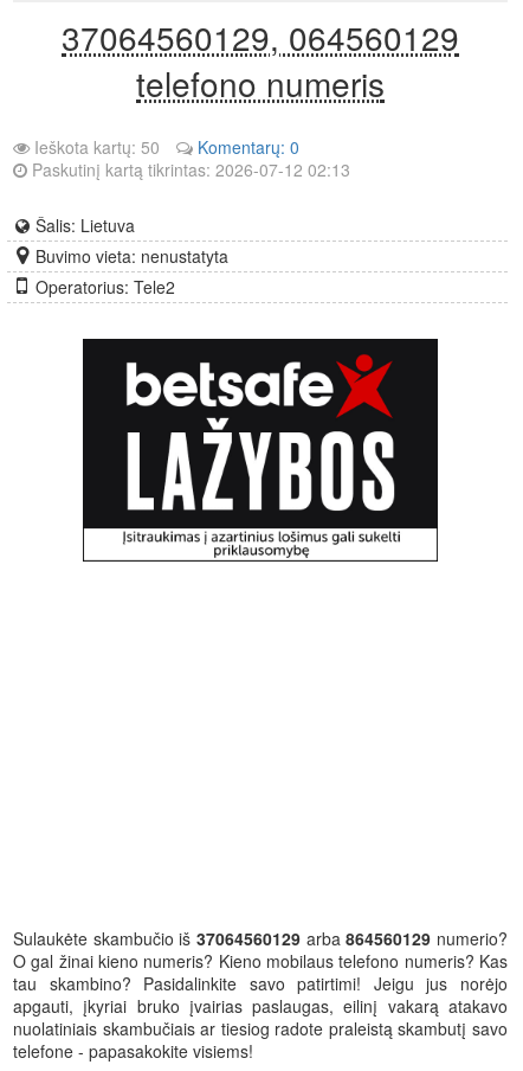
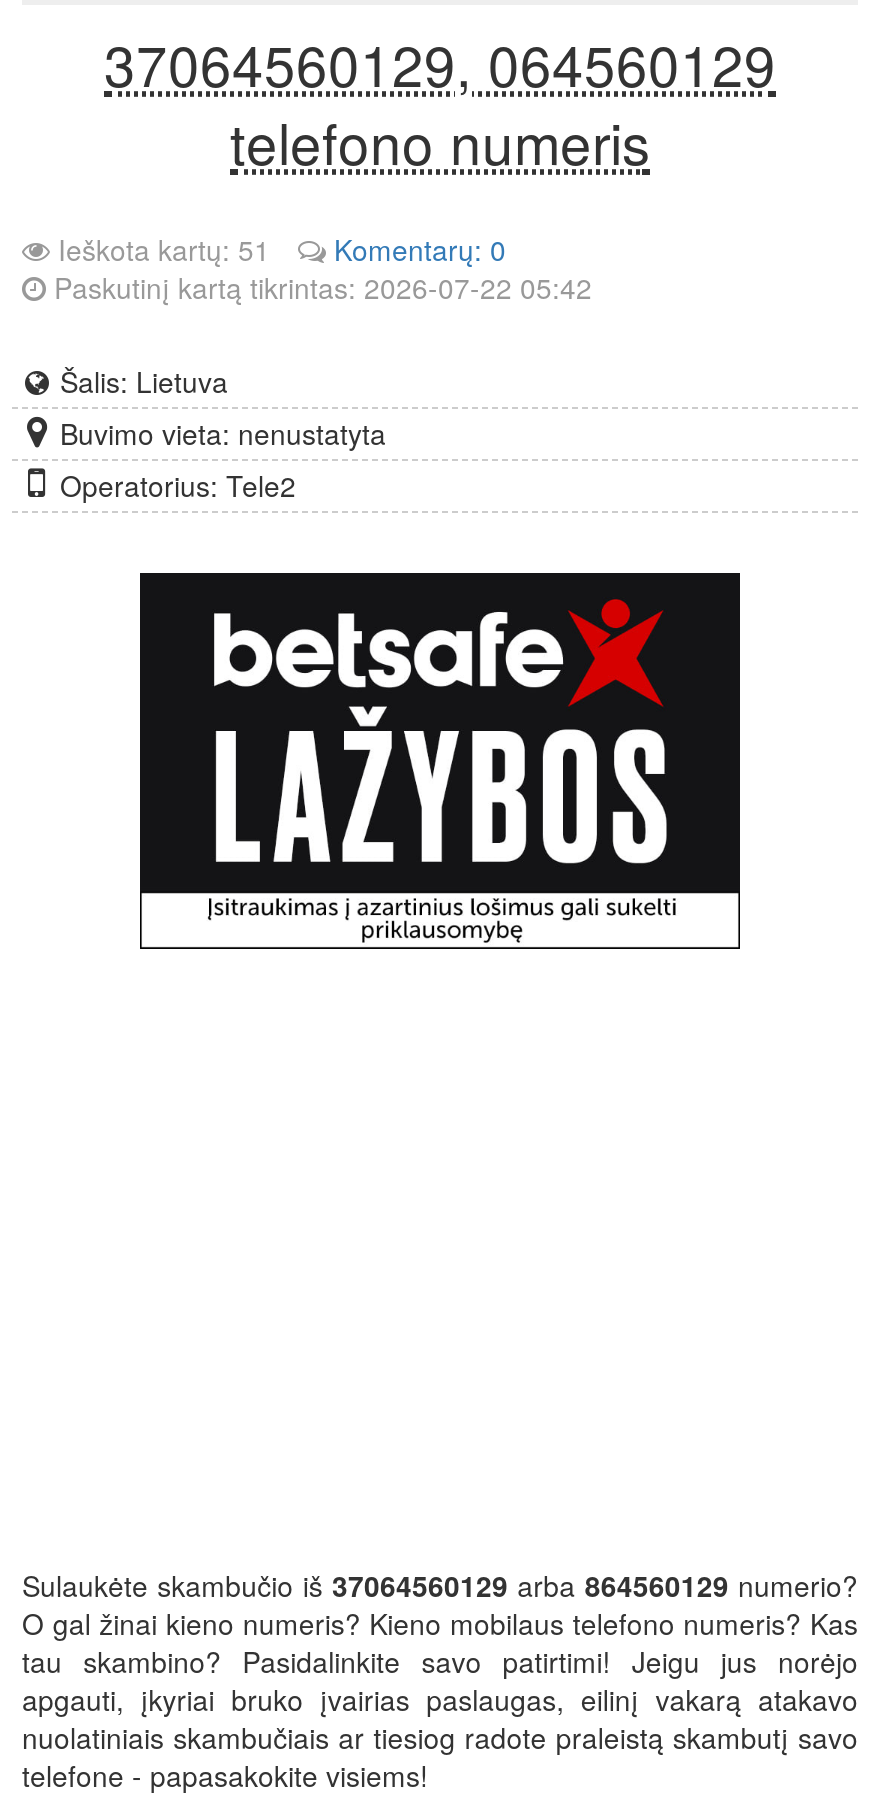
- Ieškota kartų: 50
+ Ieškota kartų: 51

- Paskutinį kartą tikrintas: 2026-07-12 02:13
+ Paskutinį kartą tikrintas: 2026-07-22 05:42
